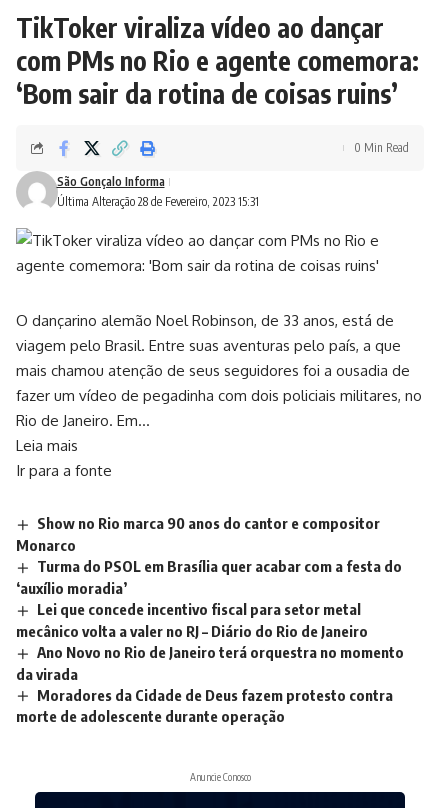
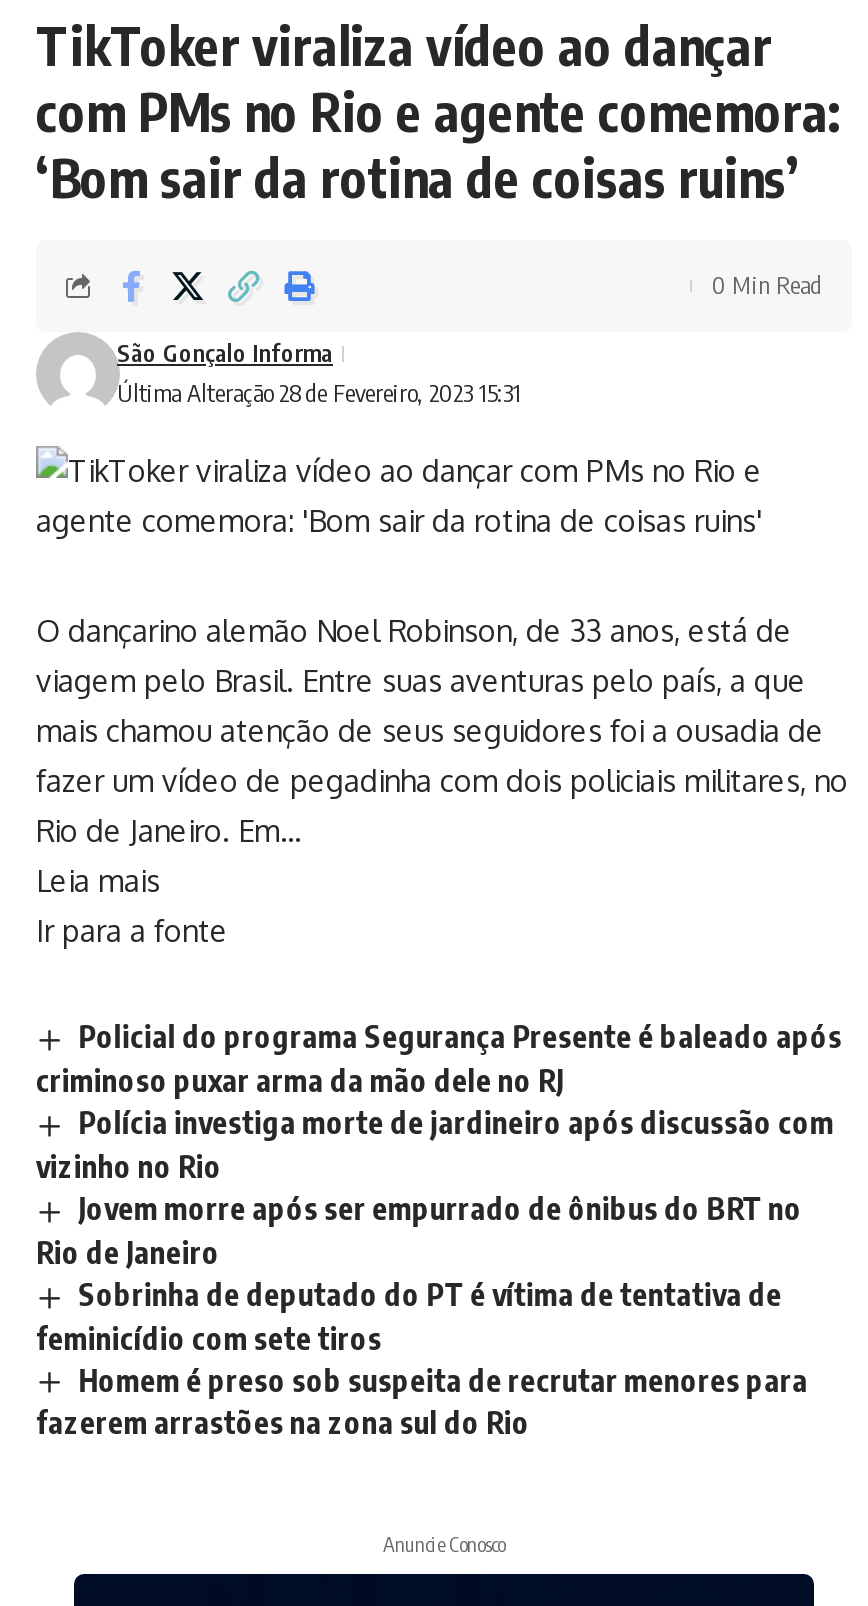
- Show no Rio marca 90 anos do cantor e compositor
- Monarco
- Turma do PSOL em Brasília quer acabar com a festa do
- ‘auxílio moradia’
- Lei que concede incentivo fiscal para setor metal
- mecânico volta a valer no RJ – Diário do Rio de Janeiro
- Ano Novo no Rio de Janeiro terá orquestra no momento
- da virada
- Moradores da Cidade de Deus fazem protesto contra
- morte de adolescente durante operação
+ Policial do programa Segurança Presente é baleado após
+ criminoso puxar arma da mão dele no RJ
+ Polícia investiga morte de jardineiro após discussão com
+ vizinho no Rio
+ Jovem morre após ser empurrado de ônibus do BRT no
+ Rio de Janeiro
+ Sobrinha de deputado do PT é vítima de tentativa de
+ feminicídio com sete tiros
+ Homem é preso sob suspeita de recrutar menores para
+ fazerem arrastões na zona sul do Rio
